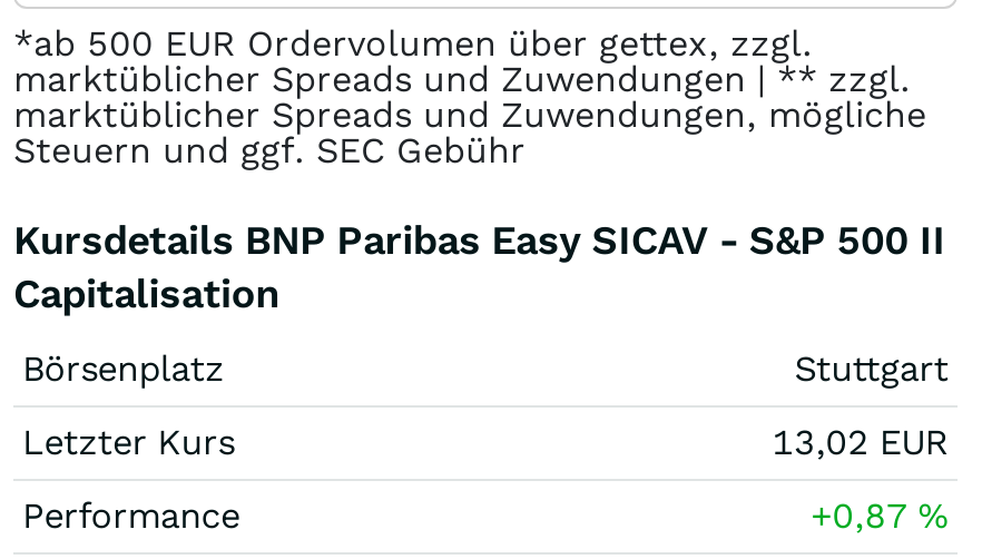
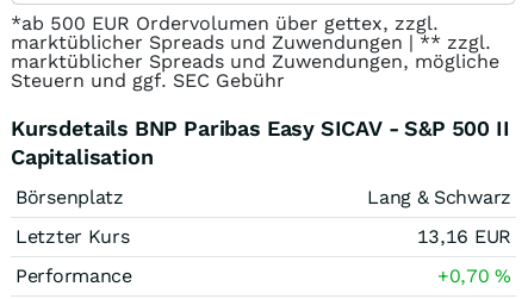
- Stuttgart
+ Lang & Schwarz

- 13,02 EUR
+ 13,16 EUR

- +0,87%
+ +0,70%
